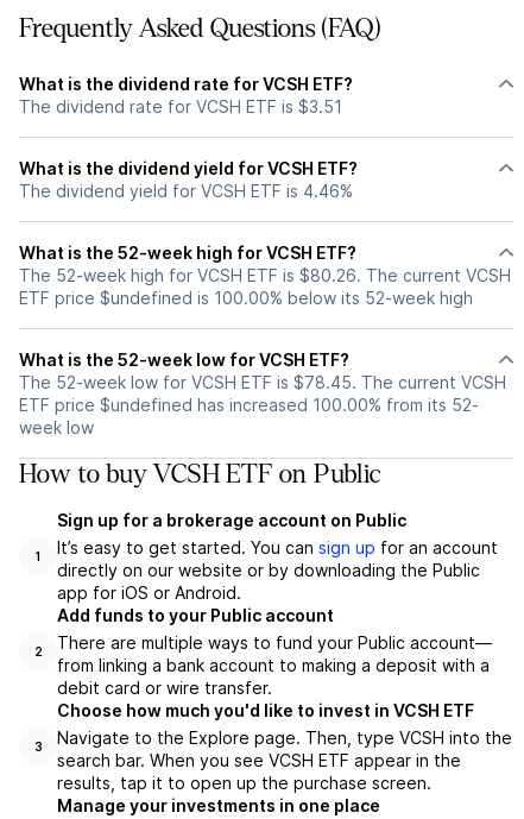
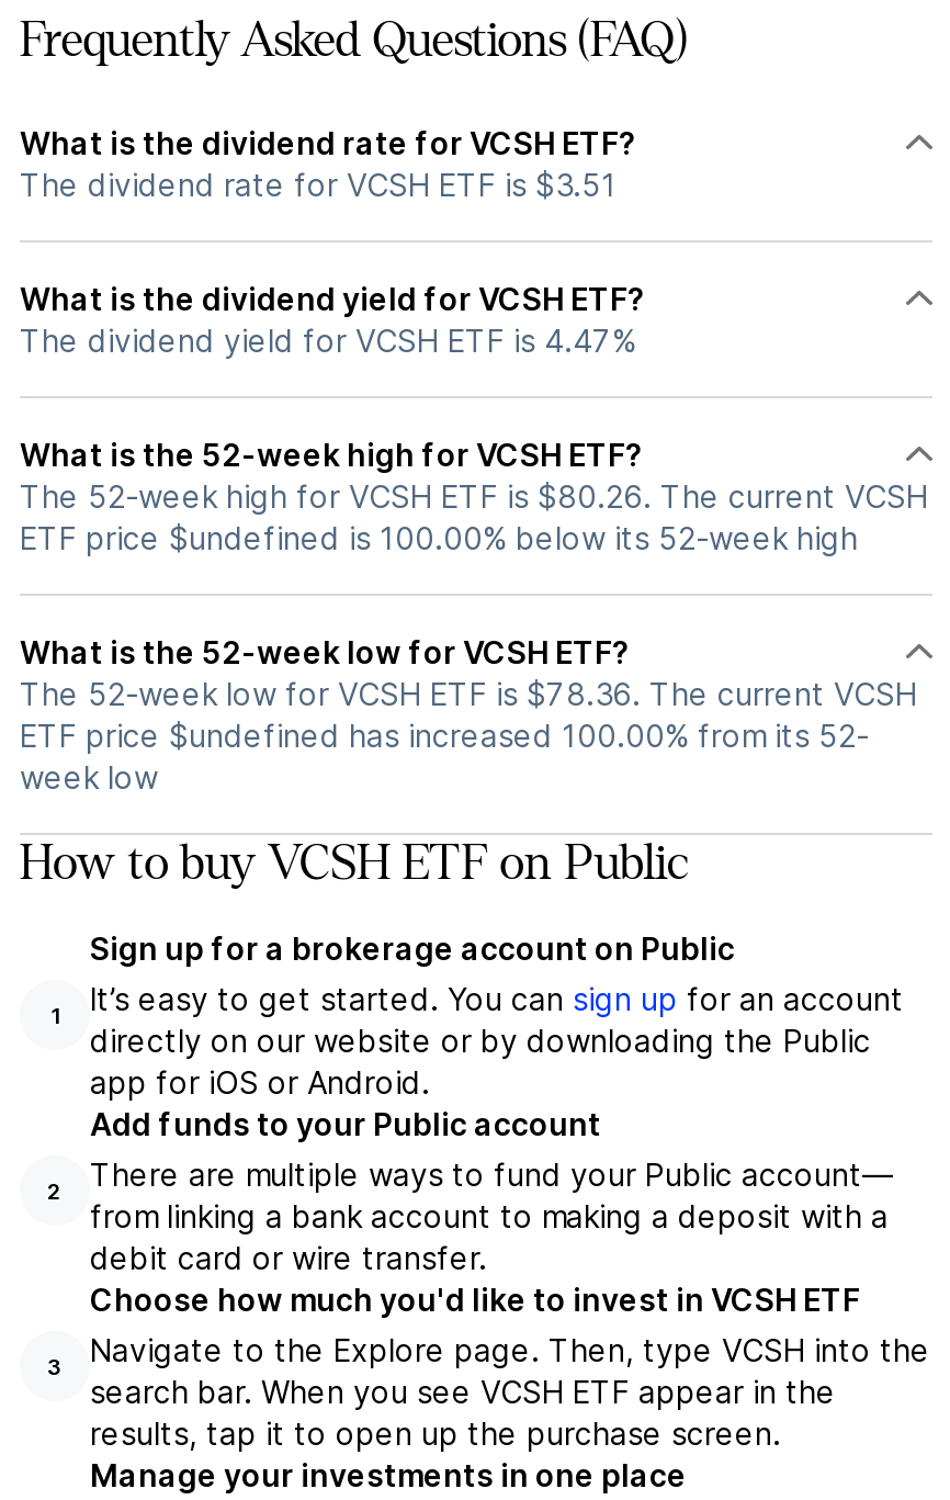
- The dividend yield for VCSH ETF is 4.46%
+ The dividend yield for VCSH ETF is 4.47%

- The 52-week low for VCSH ETF is $78.45. The current VCSH
+ The 52-week low for VCSH ETF is $78.36. The current VCSH
